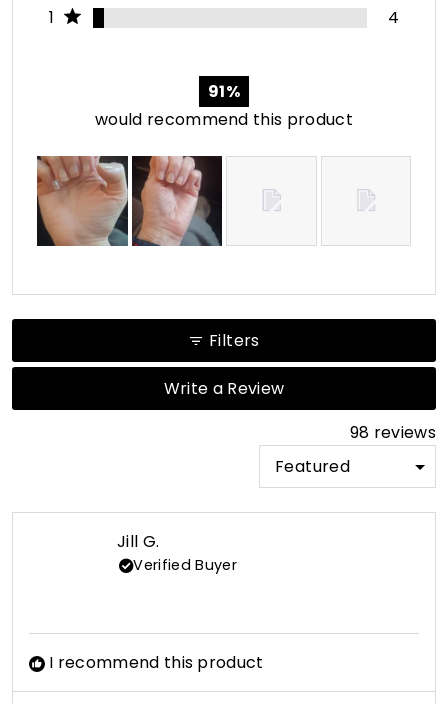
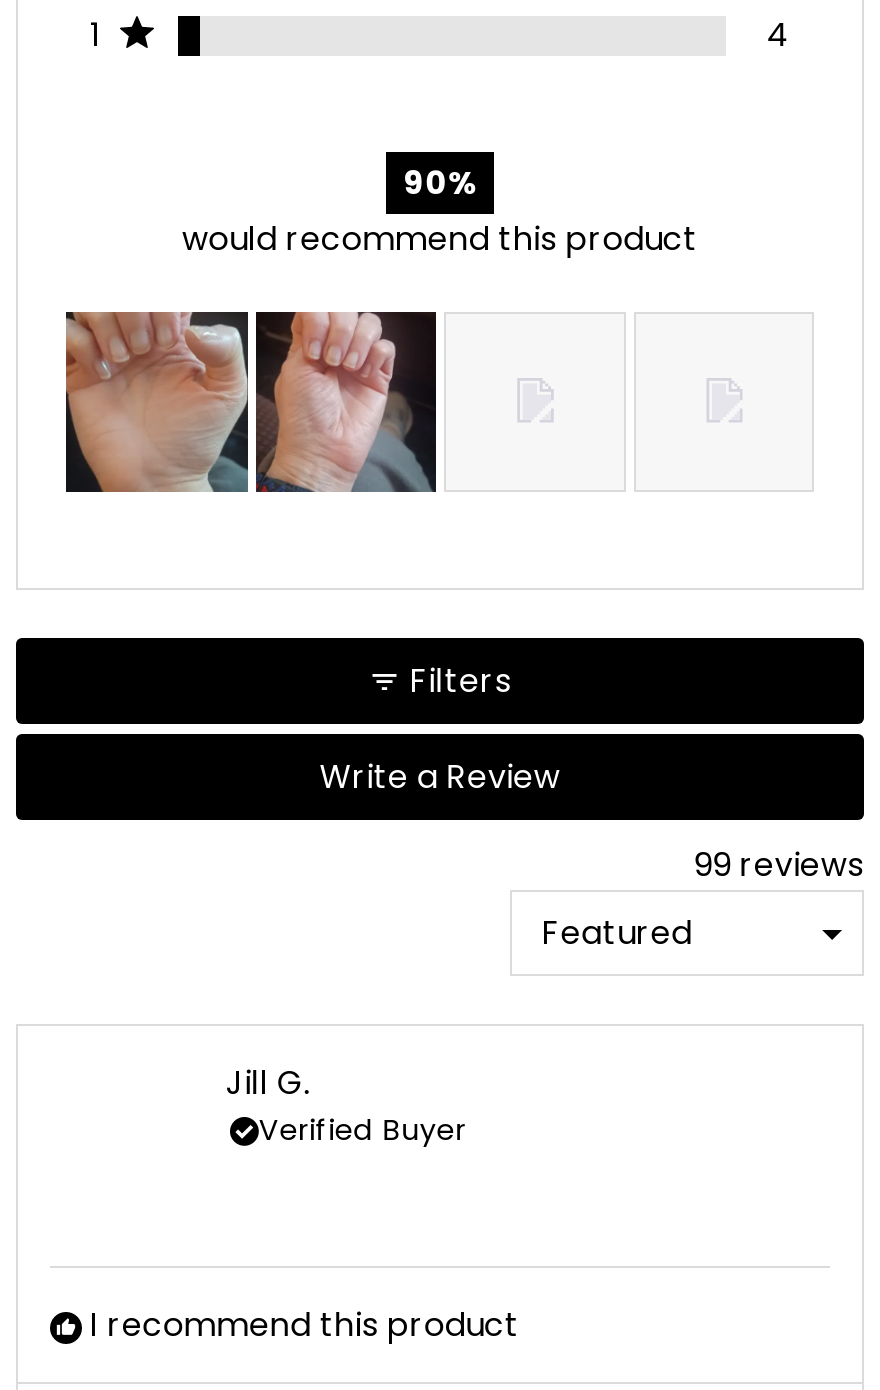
- 91%
+ 90%

- 98 reviews
+ 99 reviews
